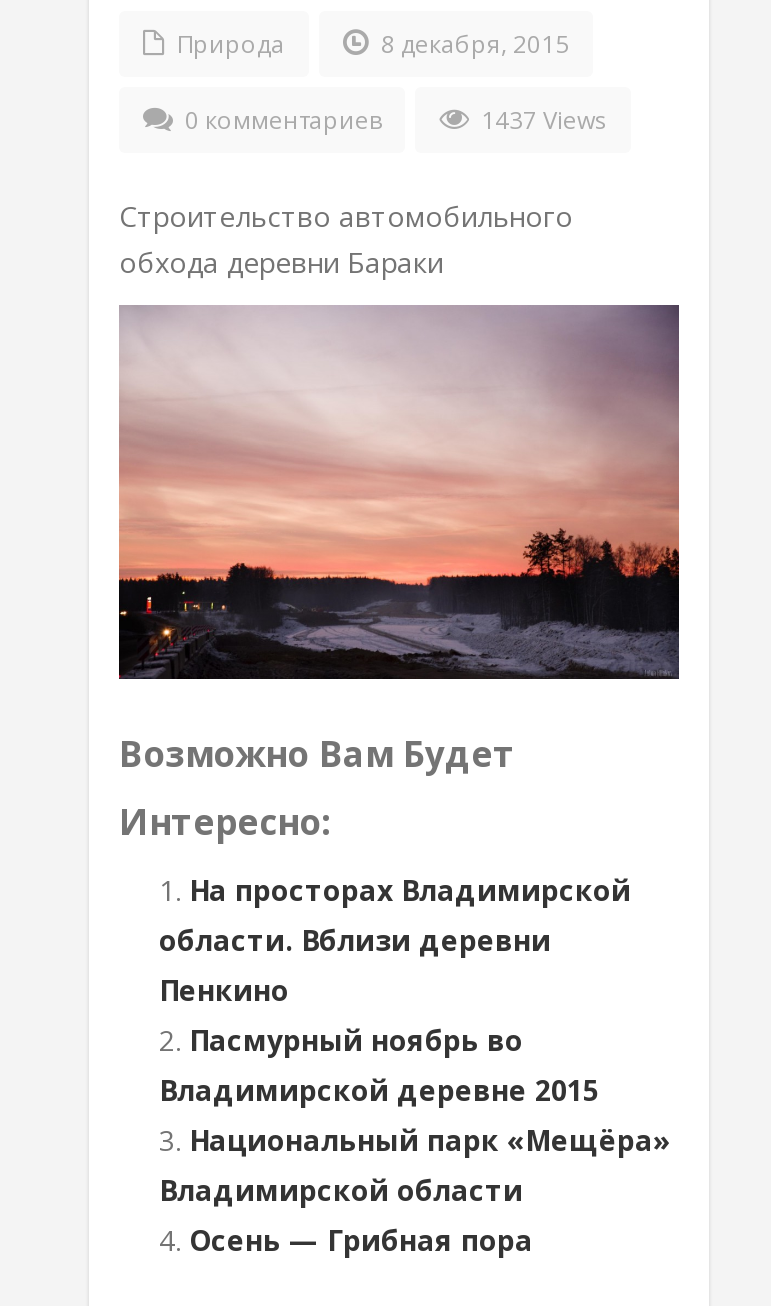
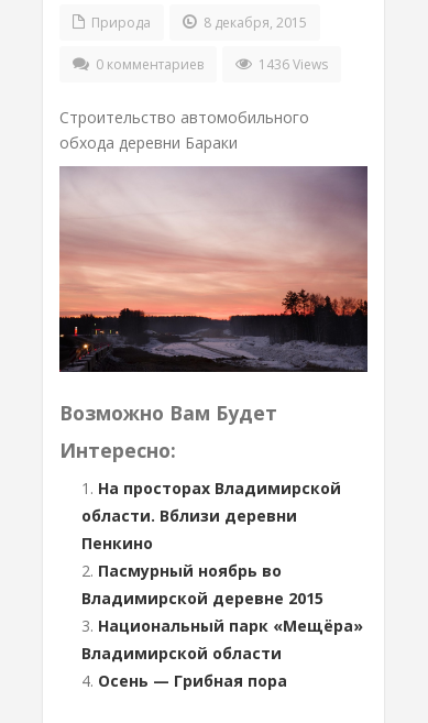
- 1437 Views
+ 1436 Views
